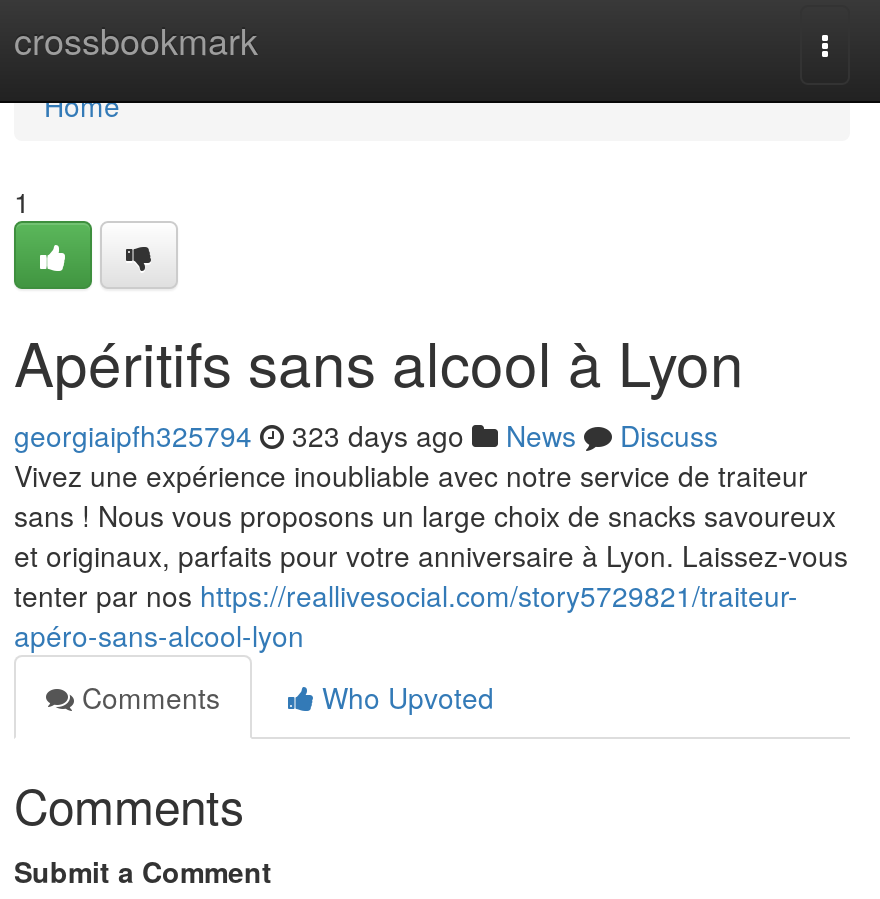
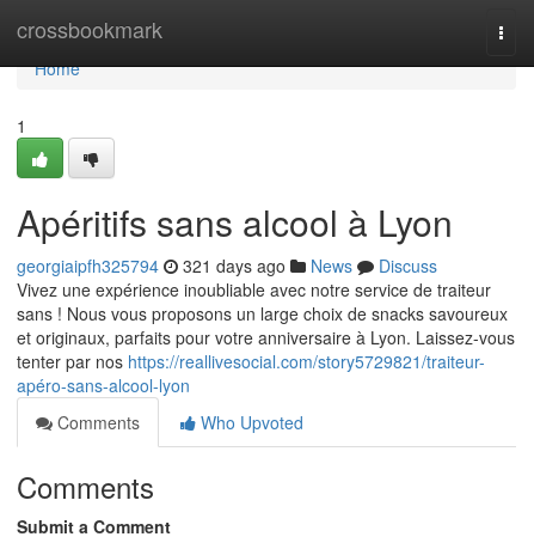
- georgiaipfh325794 323 days ago News Discuss
+ georgiaipfh325794 321 days ago News Discuss
